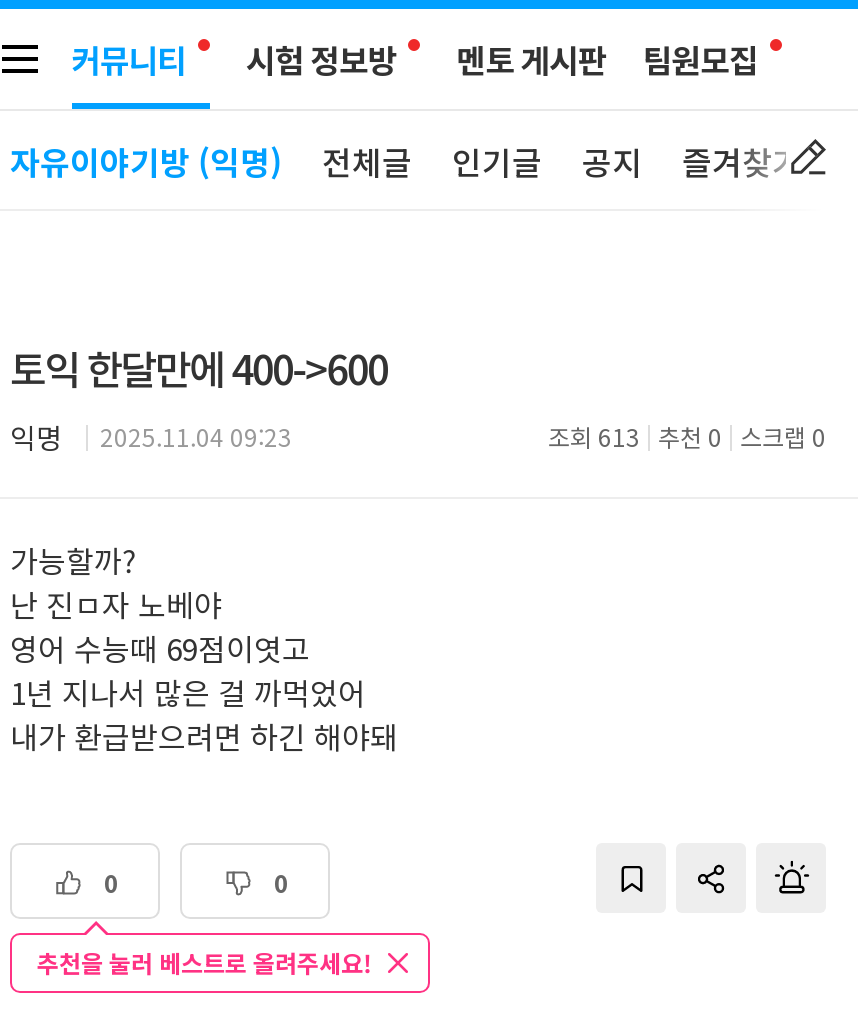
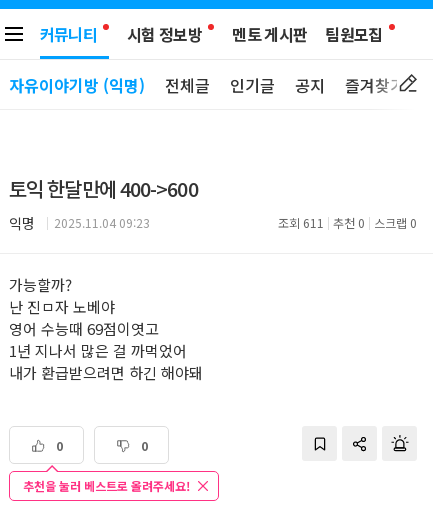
- 조회 613 추천 0 스크랩 0
+ 조회 611 추천 0 스크랩 0
